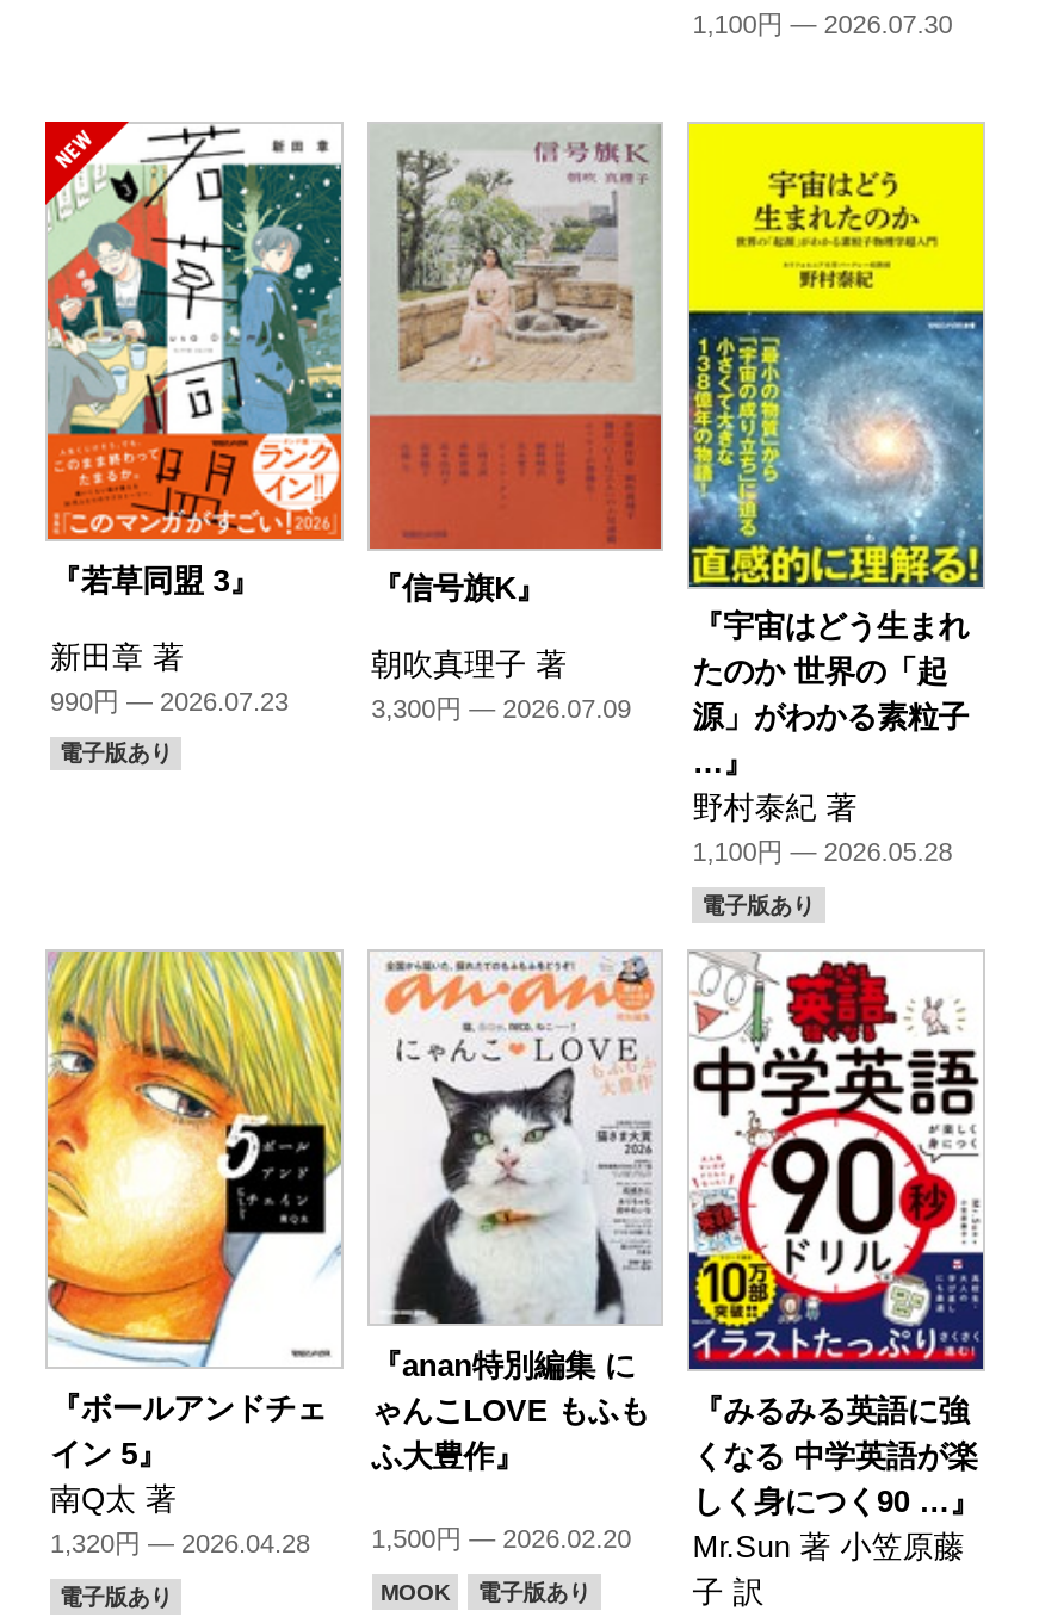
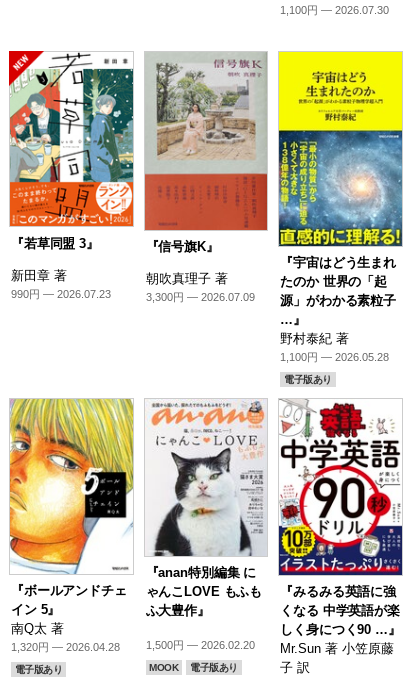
- 電子版あり
